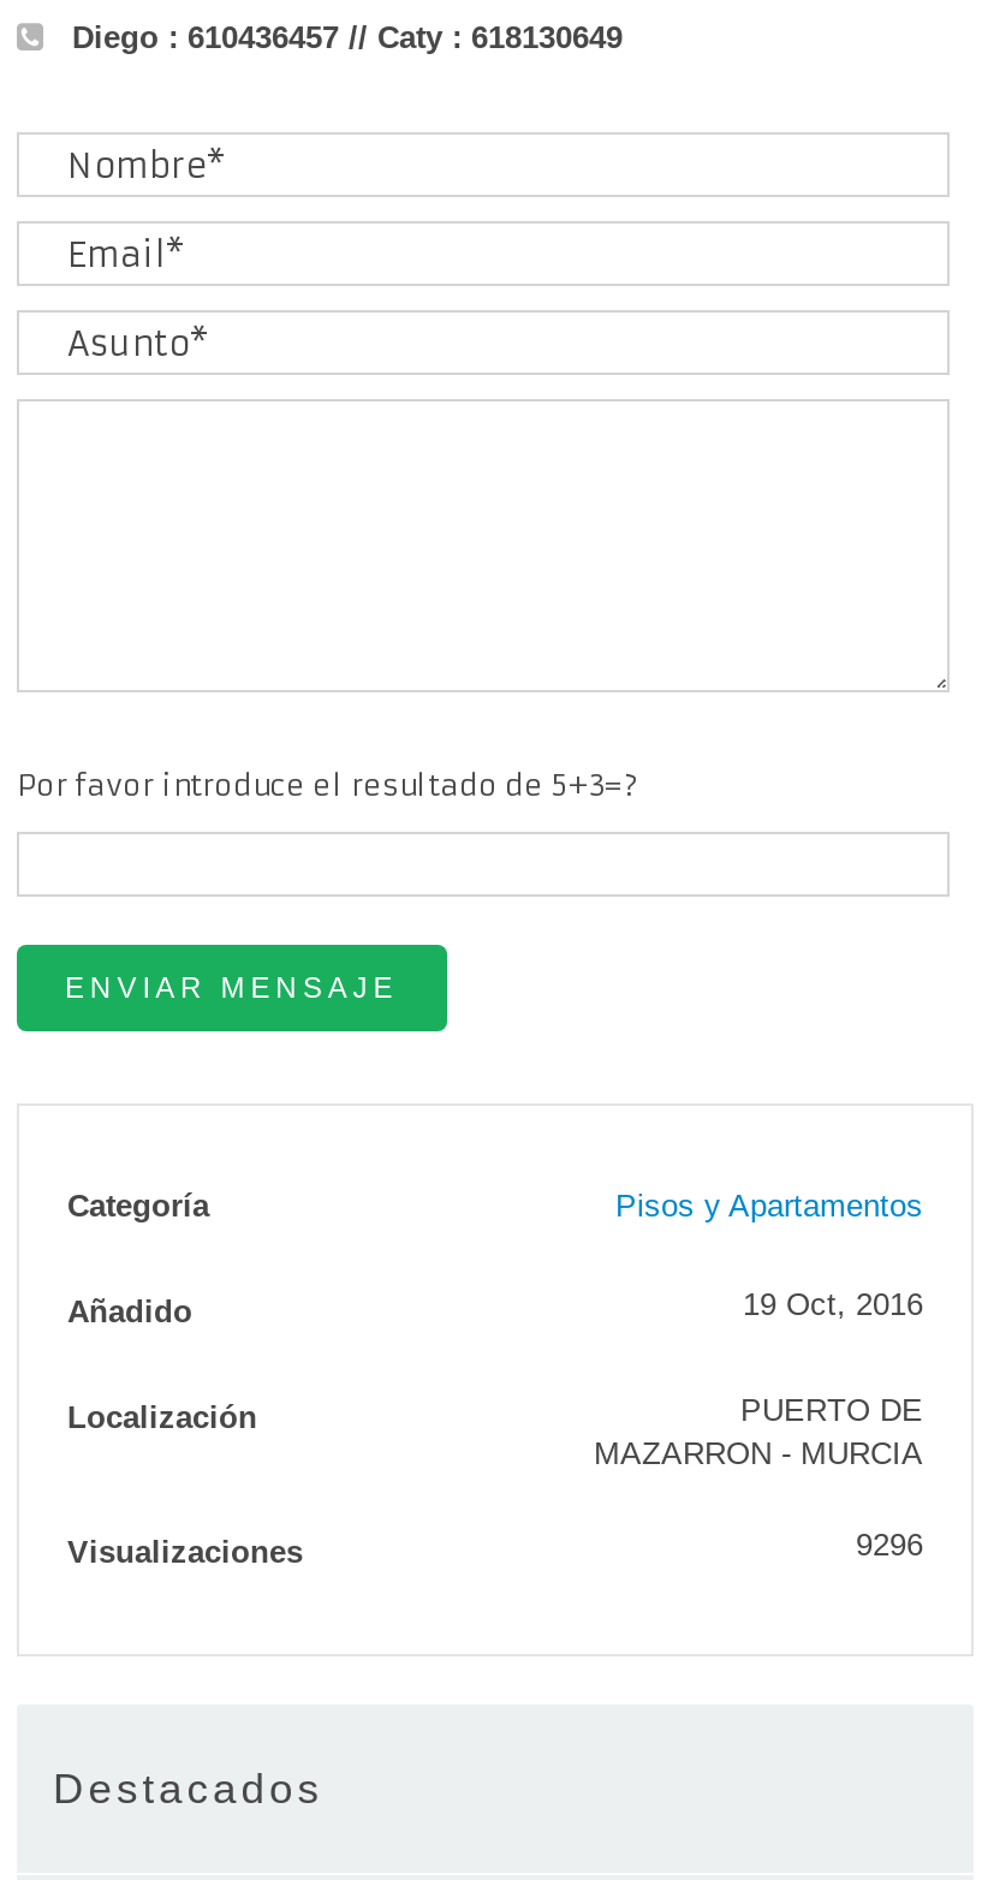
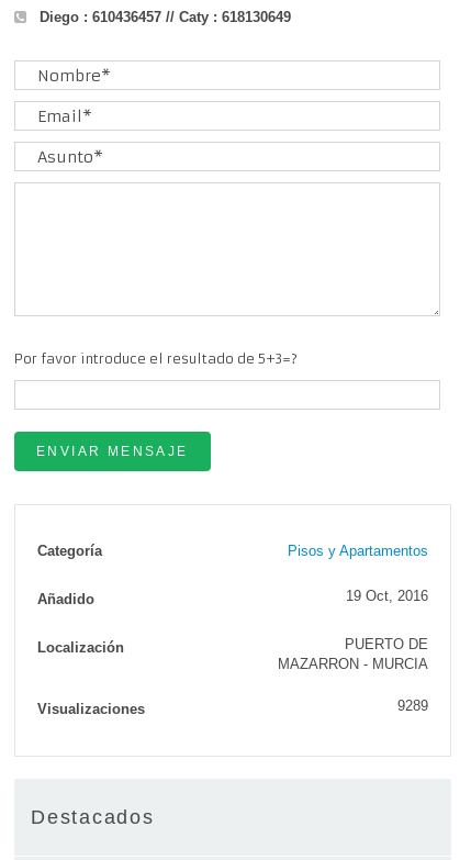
- 9296
+ 9289
